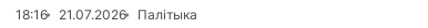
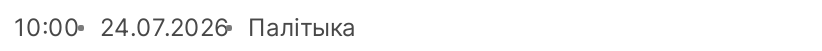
- 18:16
- 21.07.2026
+ 10:00
+ 24.07.2026
